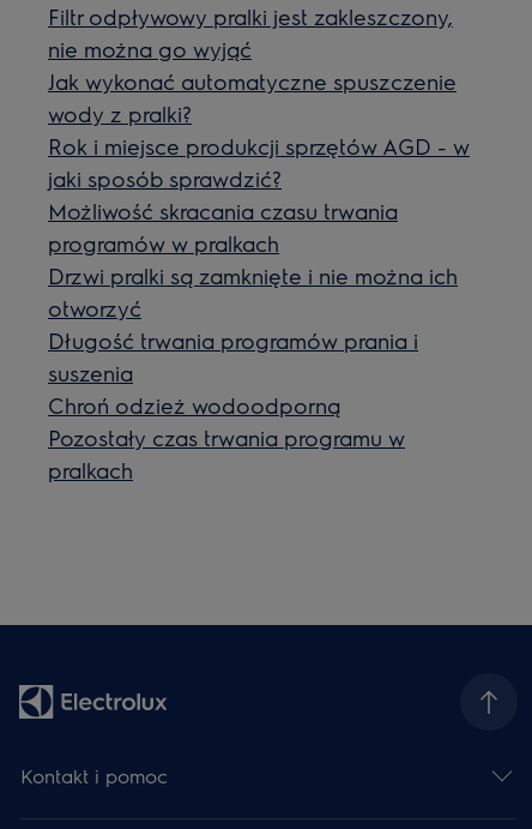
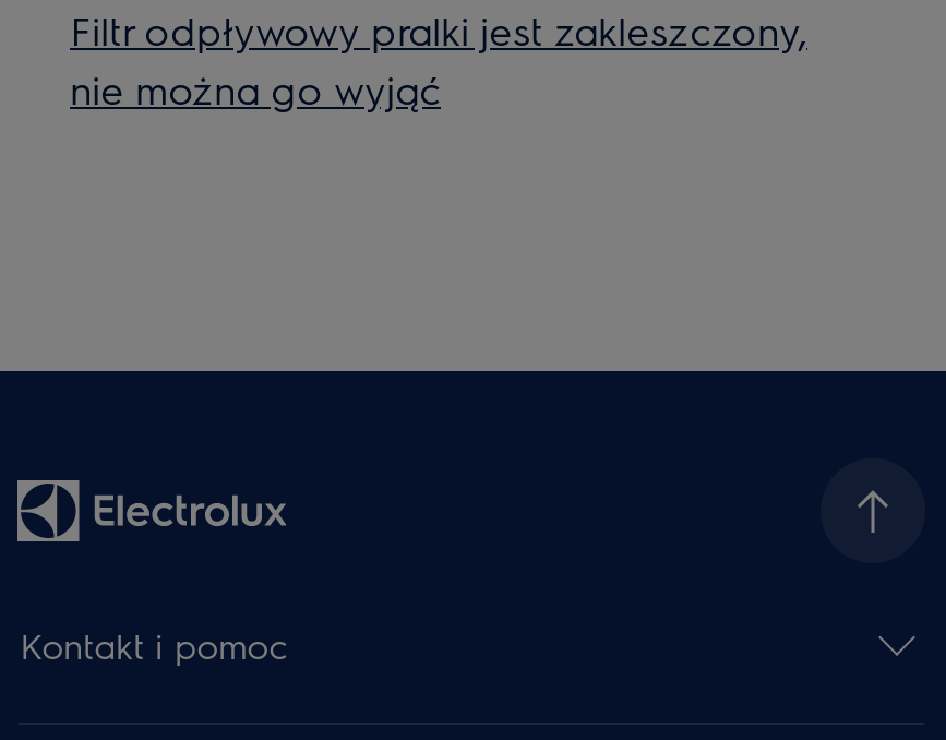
- Jak wykonać automatyczne spuszczenie
- wody z pralki?
- Rok i miejsce produkcji sprzętów AGD - w
- jaki sposób sprawdzić?
- Możliwość skracania czasu trwania
- programów w pralkach
- Drzwi pralki są zamknięte i nie można ich
- otworzyć
- Długość trwania programów prania i
- suszenia
- Chroń odzież wodoodporną
- Pozostały czas trwania programu w
- pralkach
